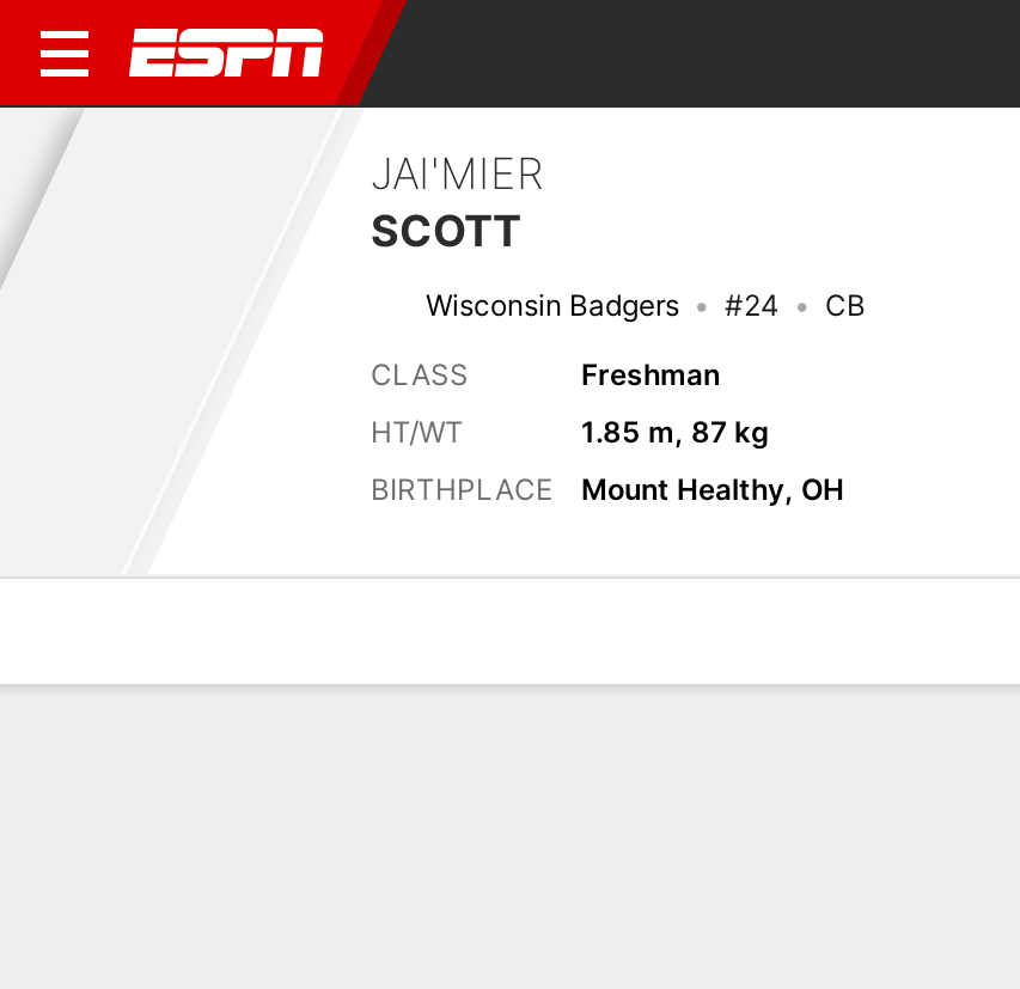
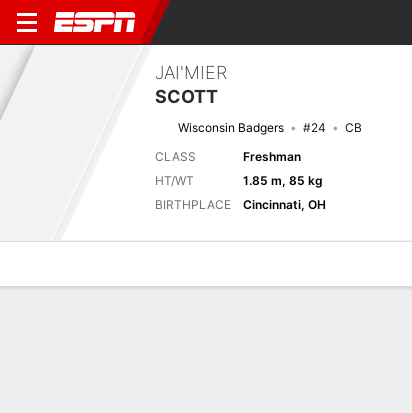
- 1.85 m, 87 kg
+ 1.85 m, 85 kg

- Mount Healthy, OH
+ Cincinnati, OH
